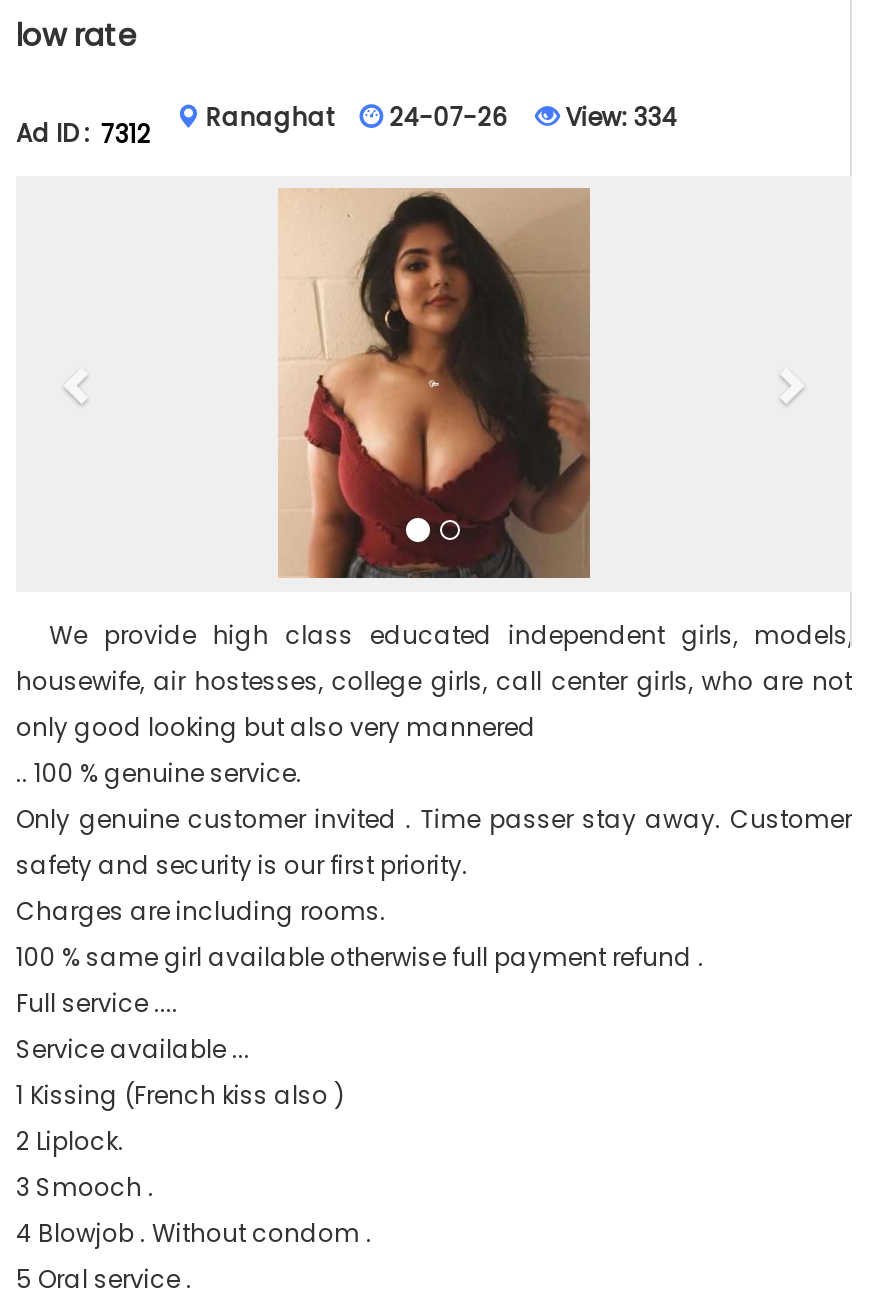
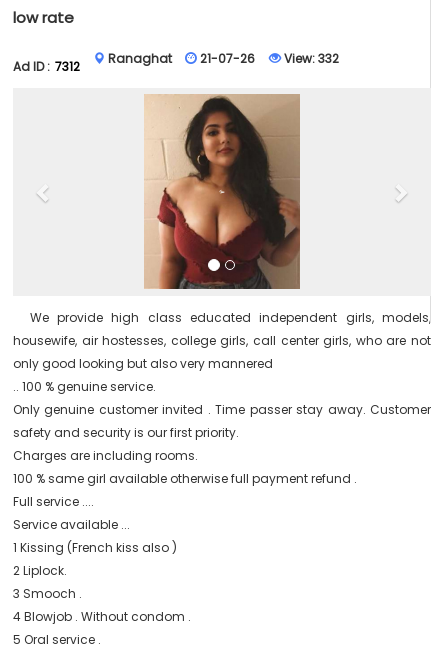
- 24-07-26
+ 21-07-26

- View: 334
+ View: 332
